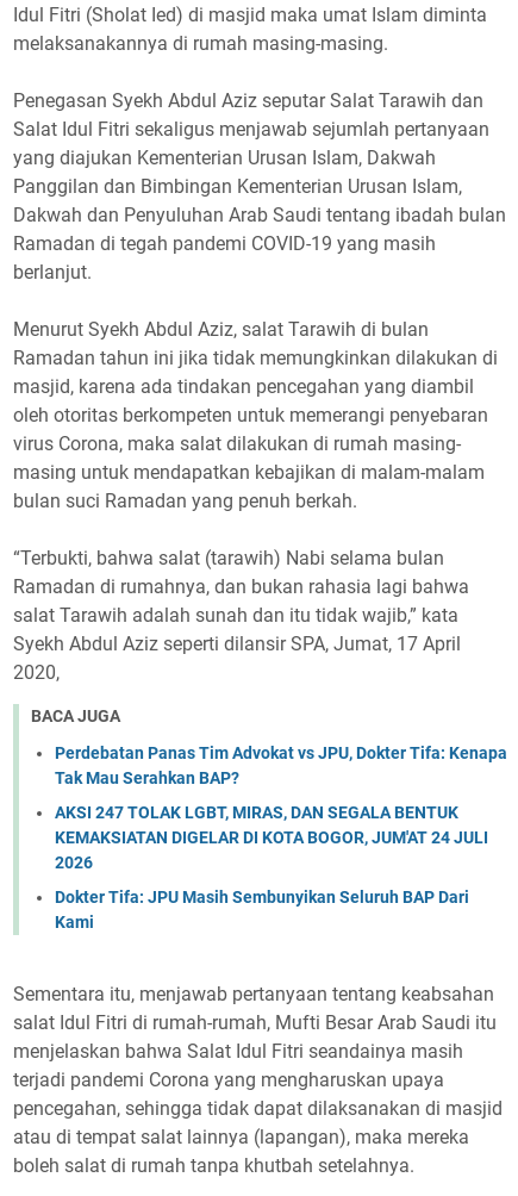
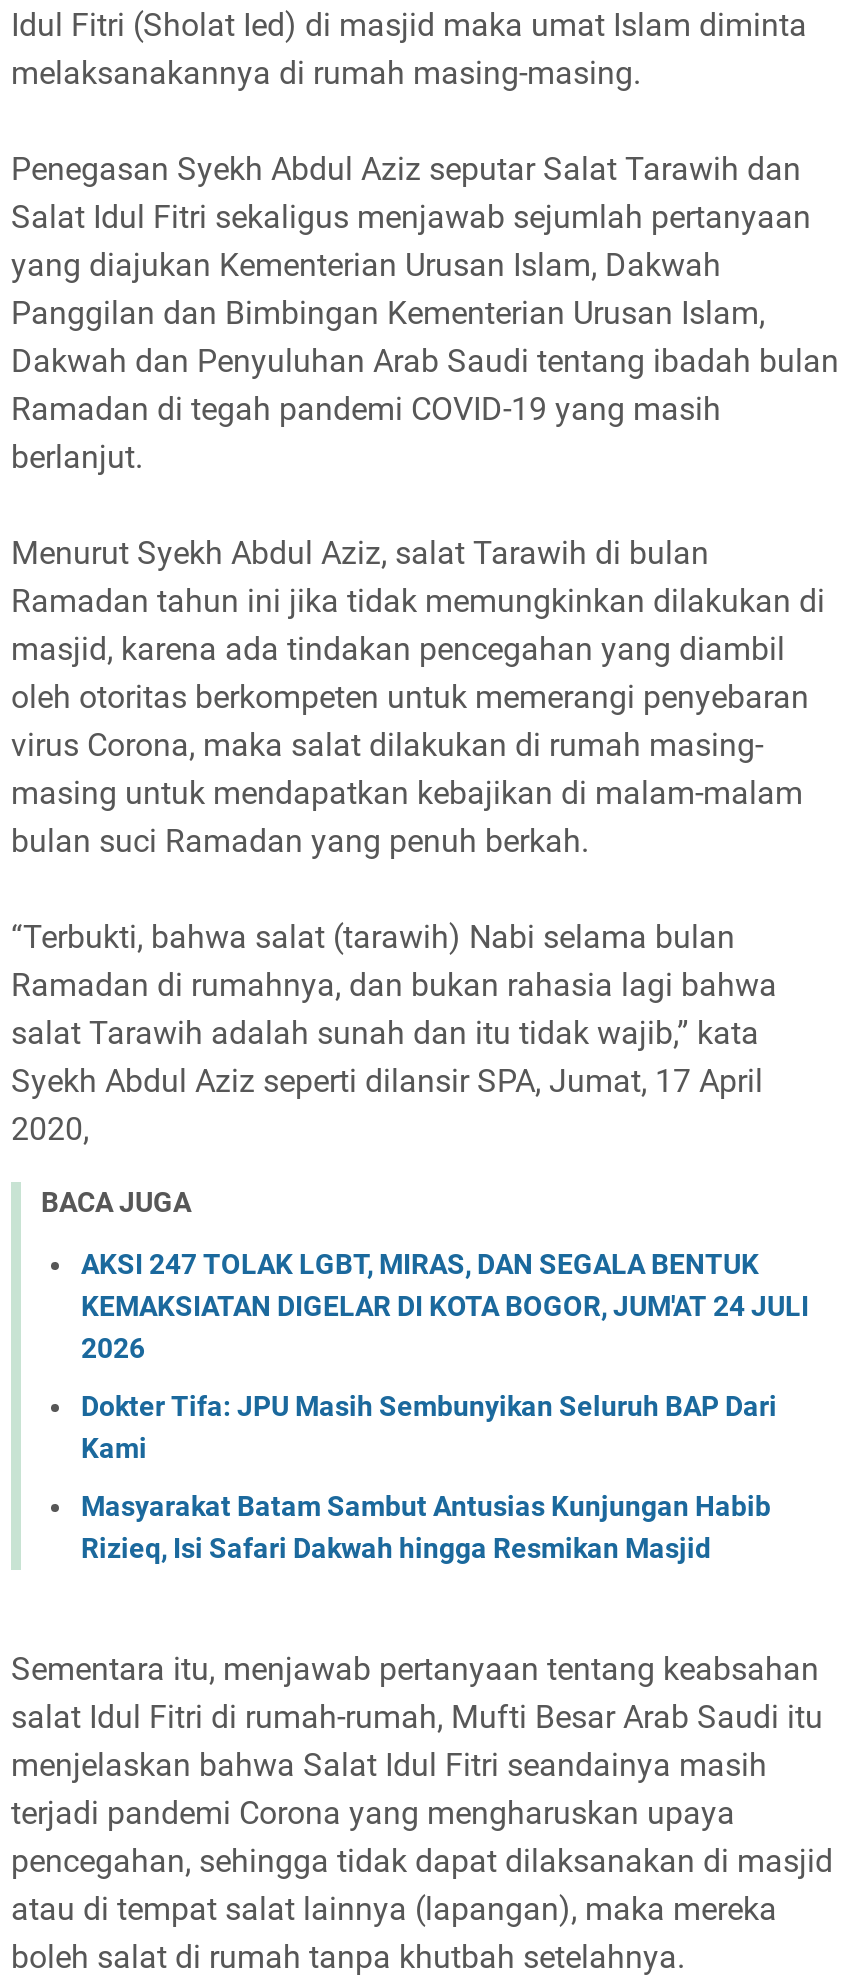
- Perdebatan Panas Tim Advokat vs JPU, Dokter Tifa: Kenapa
- Tak Mau Serahkan BAP?

moved up: AKSI 247 TOLAK LGBT, MIRAS, DAN SEGALA BENTUK | KEMAKSIATAN DIGELAR DI KOTA BOGOR, JUM'AT 24 JULI | 2026 | Dokter Tifa: JPU Masih Sembunyikan Seluruh BAP Dari | Kami

+ Masyarakat Batam Sambut Antusias Kunjungan Habib
+ Rizieq, Isi Safari Dakwah hingga Resmikan Masjid
